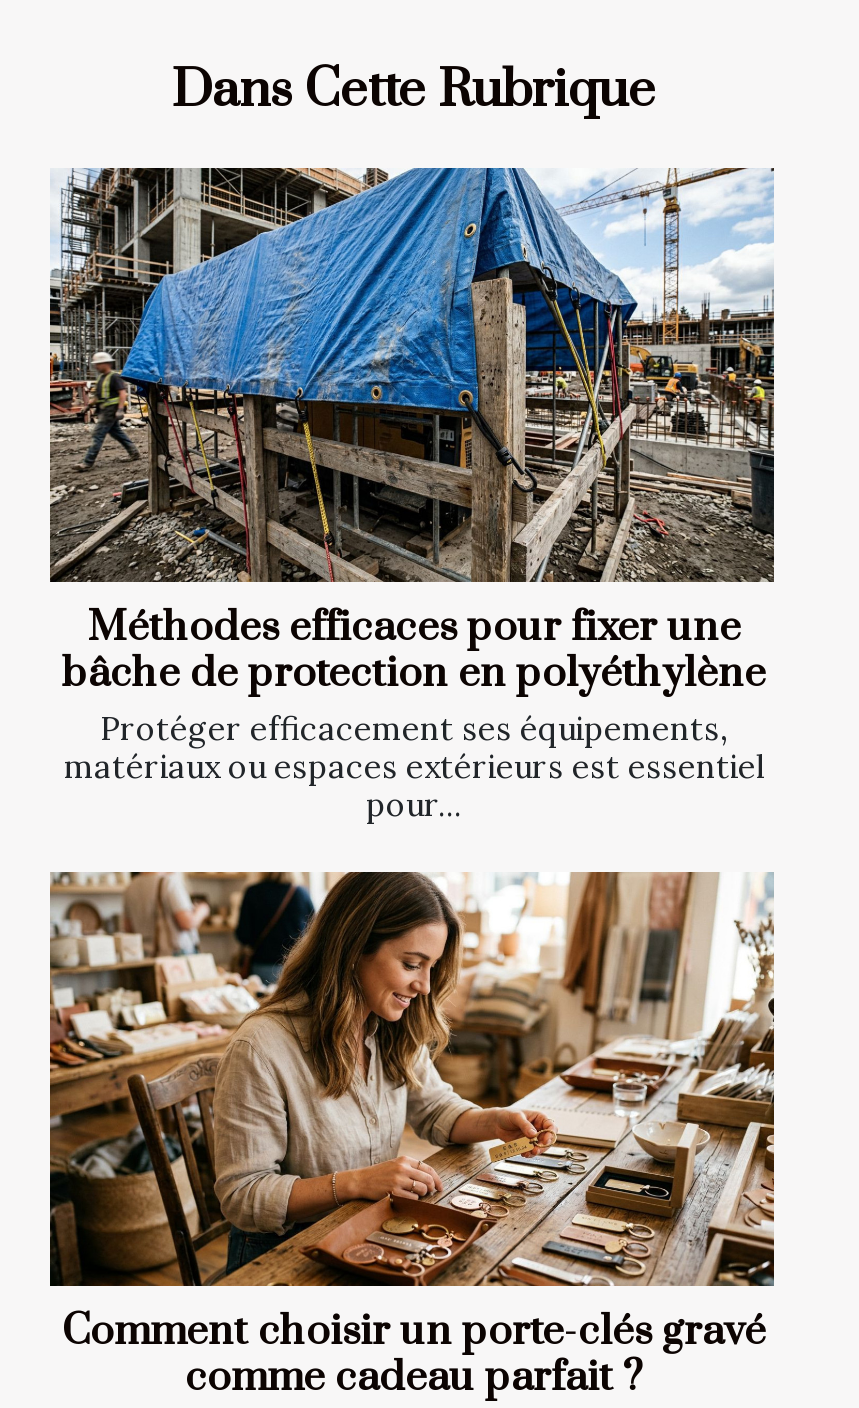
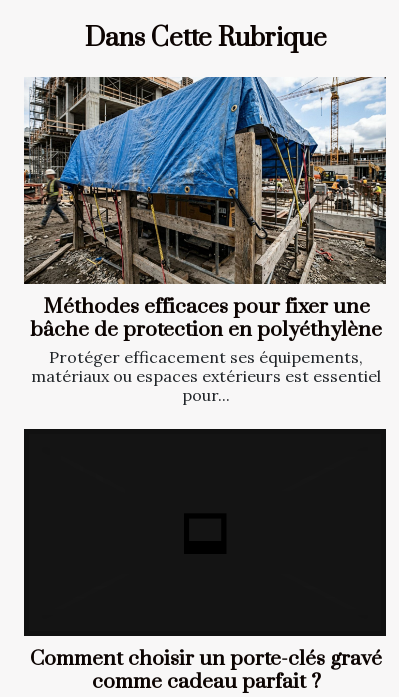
- [image]
